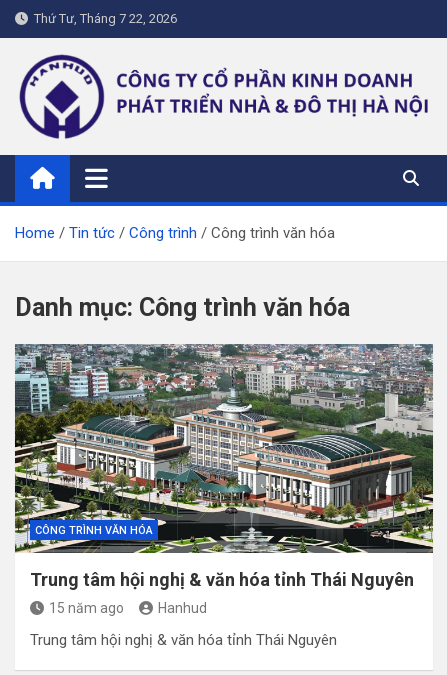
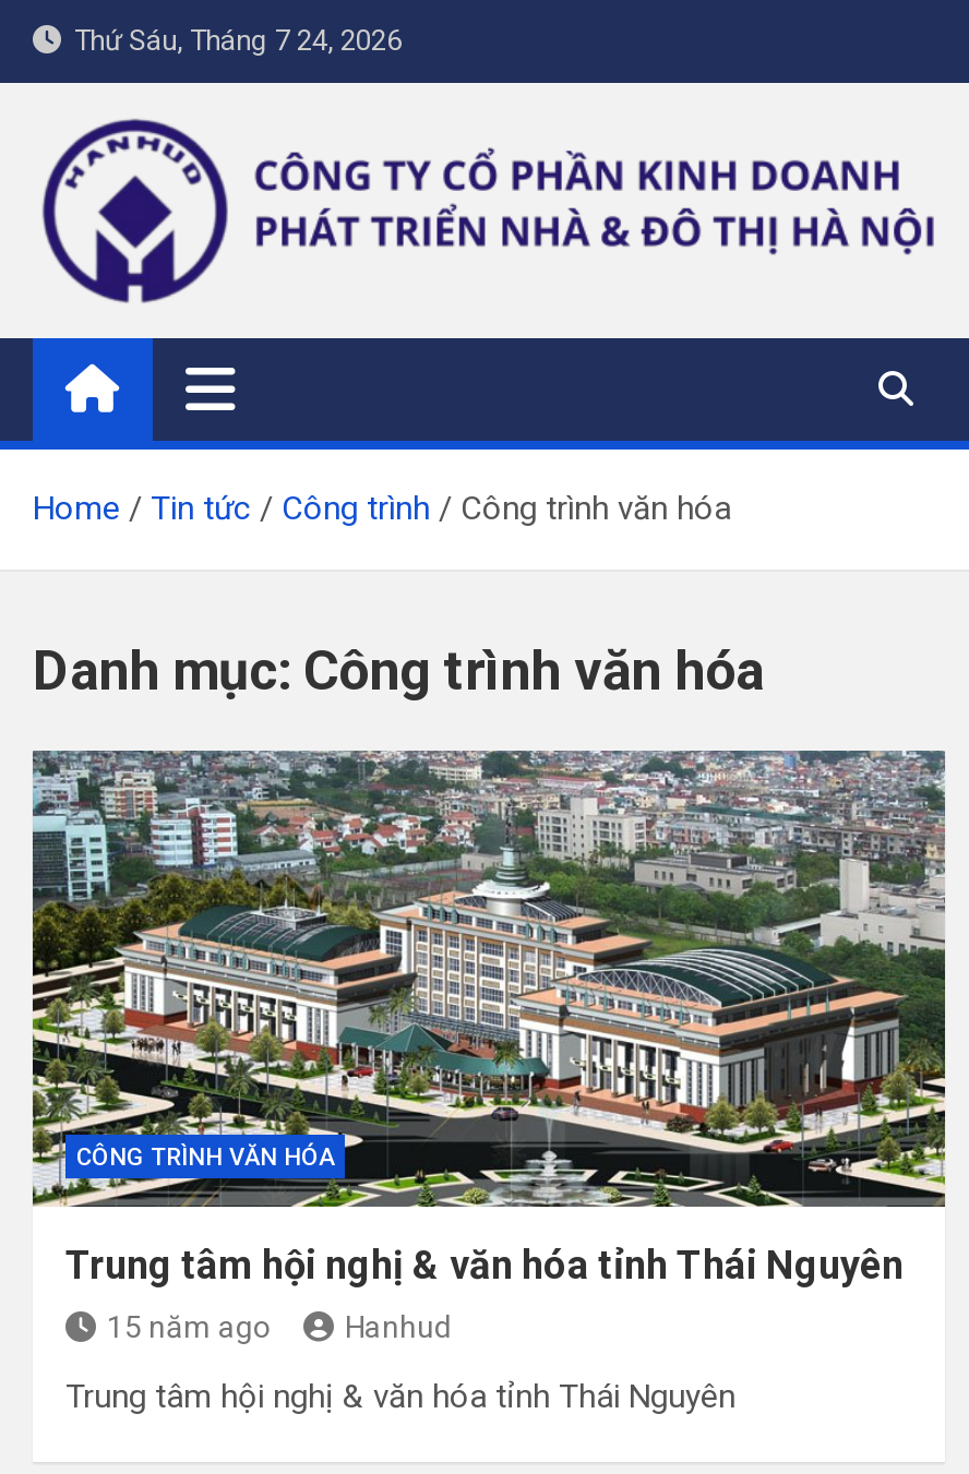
- Thứ Tư, Tháng 7 22, 2026
+ Thứ Sáu, Tháng 7 24, 2026
